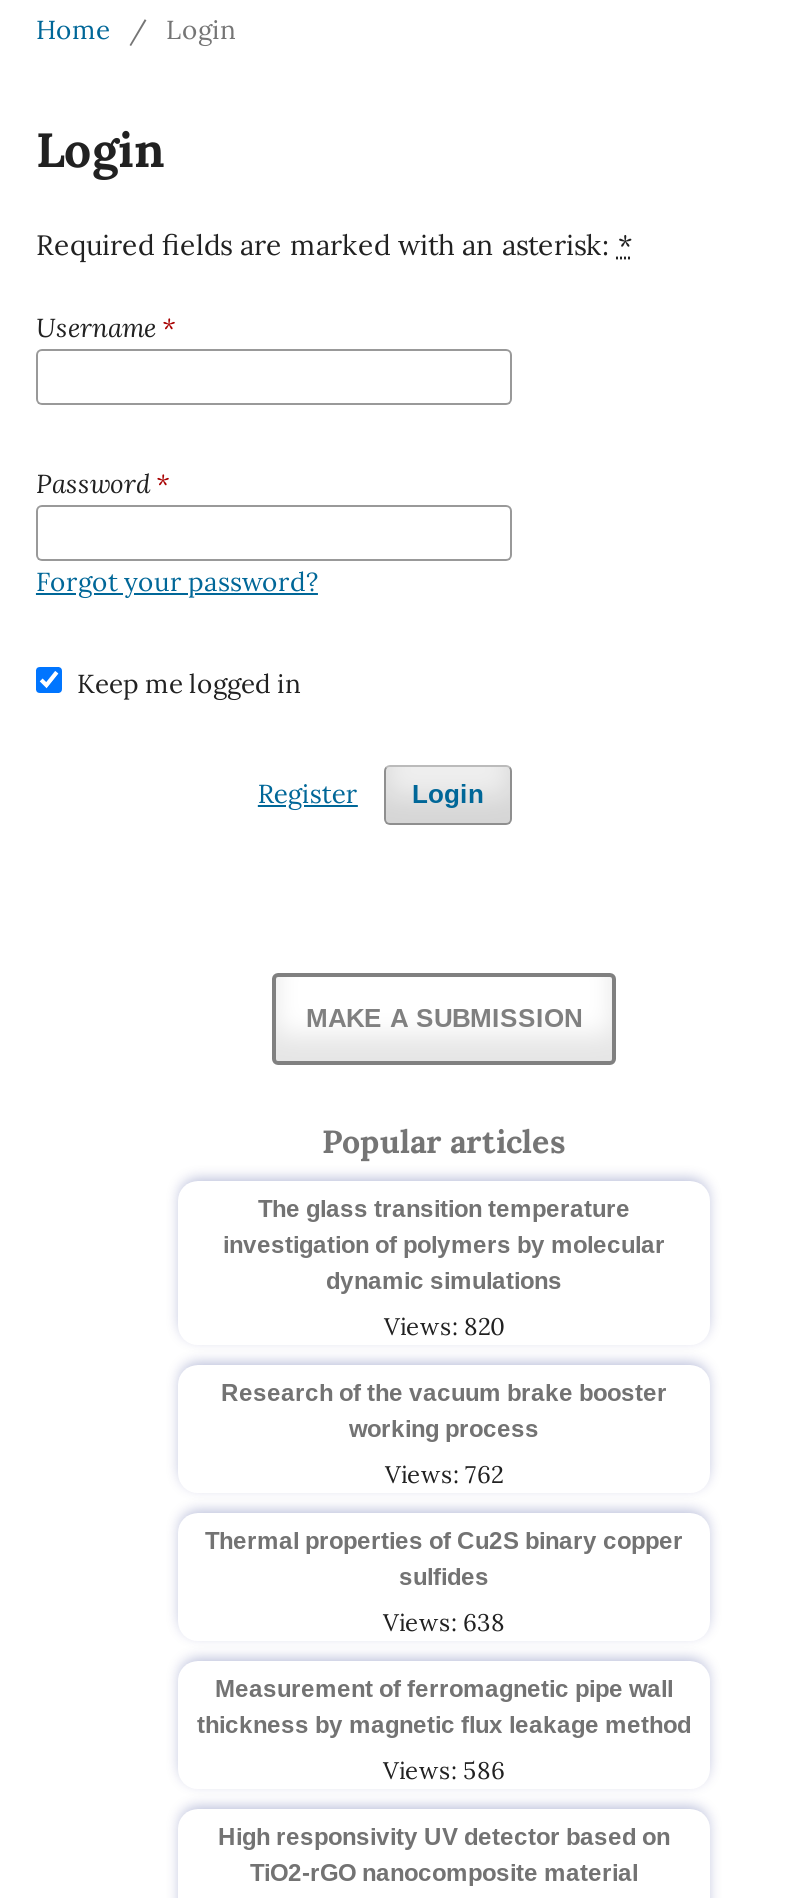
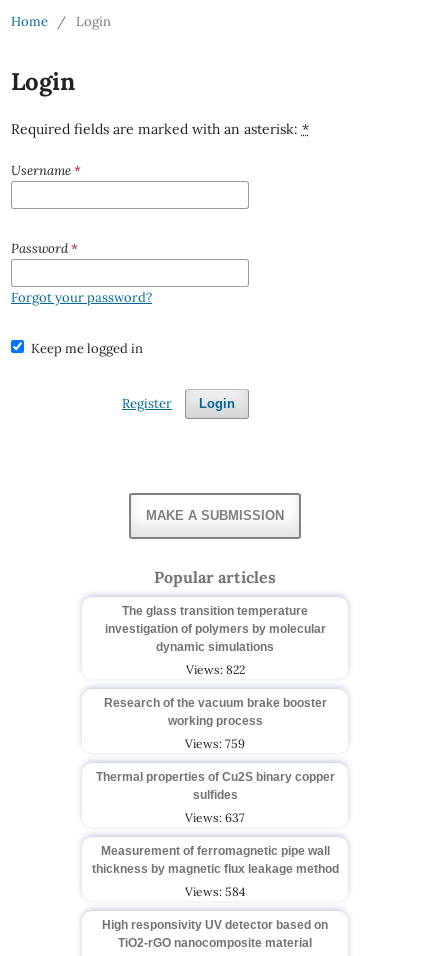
- Views: 820
+ Views: 822

- Views: 762
+ Views: 759

- Views: 638
+ Views: 637

- Views: 586
+ Views: 584
